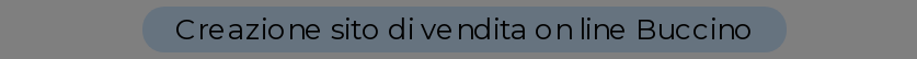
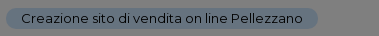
- Creazione sito di vendita on line Buccino
+ Creazione sito di vendita on line Pellezzano
